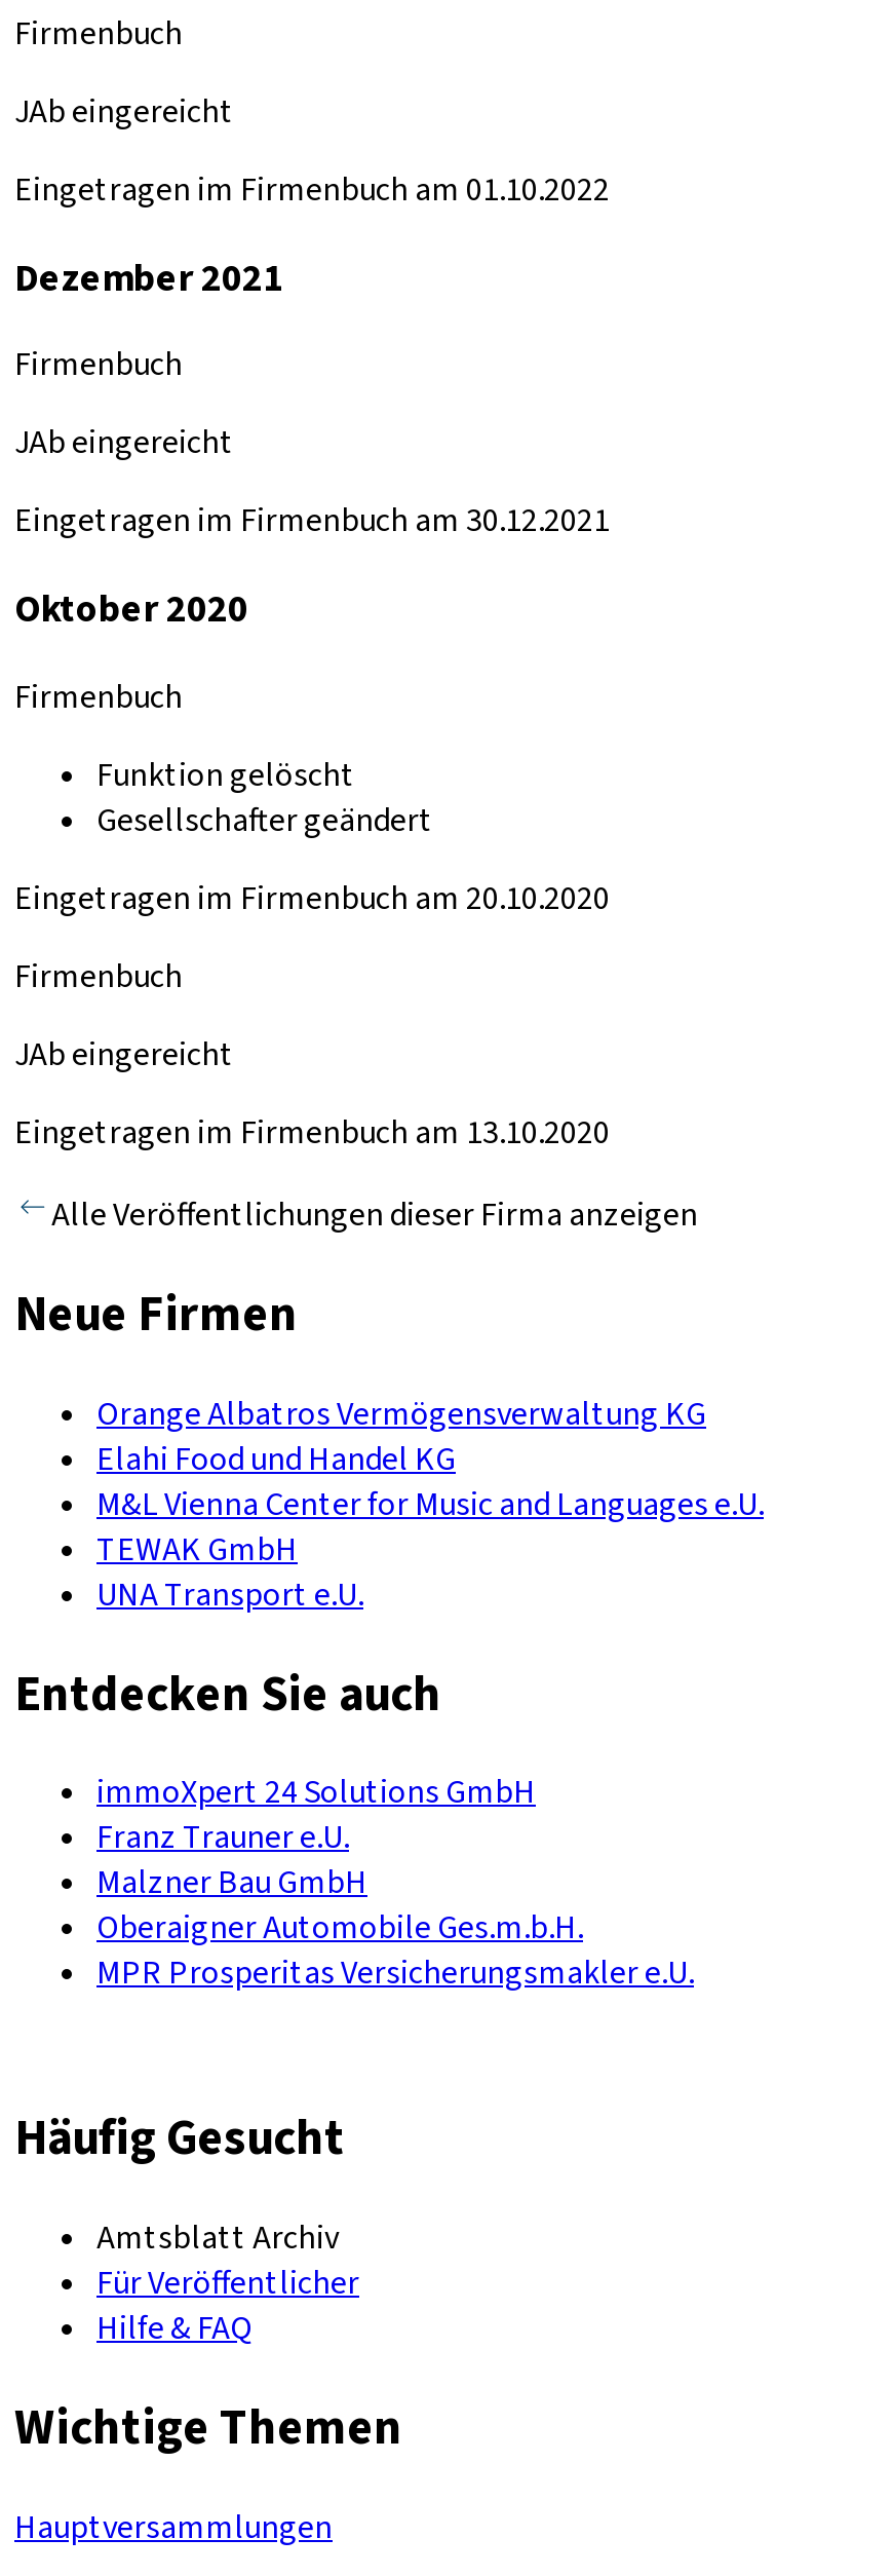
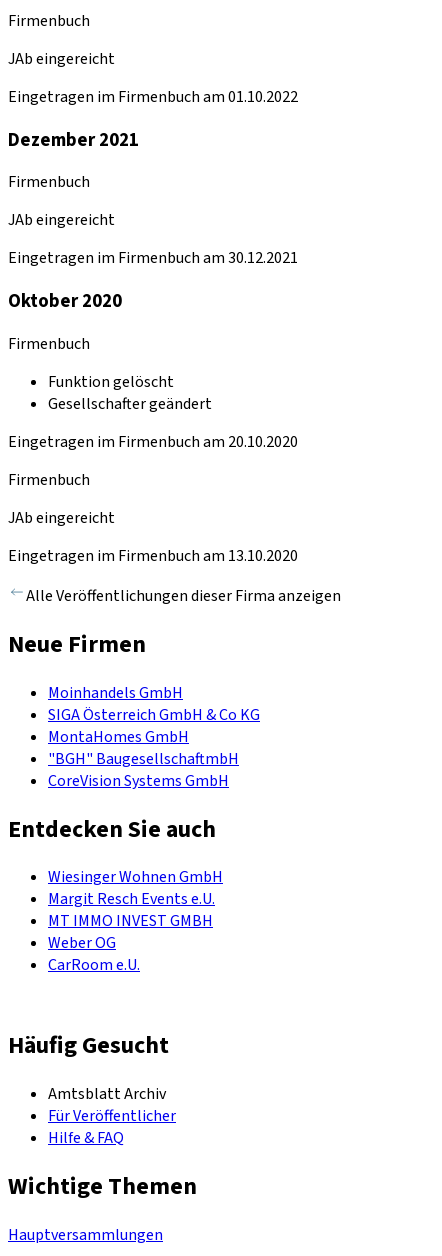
- Orange Albatros Vermögensverwaltung KG
- Elahi Food und Handel KG
- M&L Vienna Center for Music and Languages e.U.
- TEWAK GmbH
- UNA Transport e.U.
+ Moinhandels GmbH
+ SIGA Österreich GmbH & Co KG
+ MontaHomes GmbH
+ "BGH" BaugesellschaftmbH
+ CoreVision Systems GmbH

- immoXpert 24 Solutions GmbH
- Franz Trauner e.U.
- Malzner Bau GmbH
- Oberaigner Automobile Ges.m.b.H.
- MPR Prosperitas Versicherungsmakler e.U.
+ Wiesinger Wohnen GmbH
+ Margit Resch Events e.U.
+ MT IMMO INVEST GMBH
+ Weber OG
+ CarRoom e.U.
